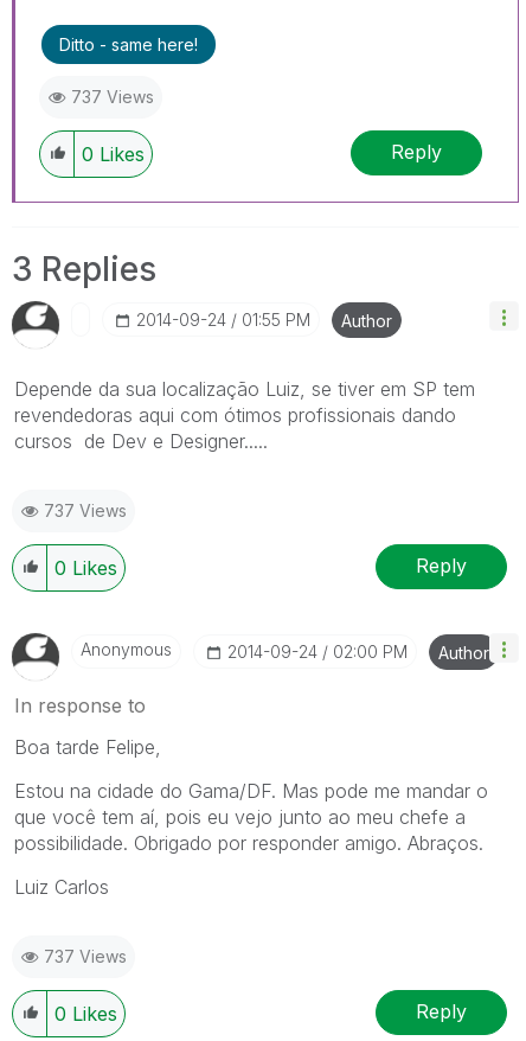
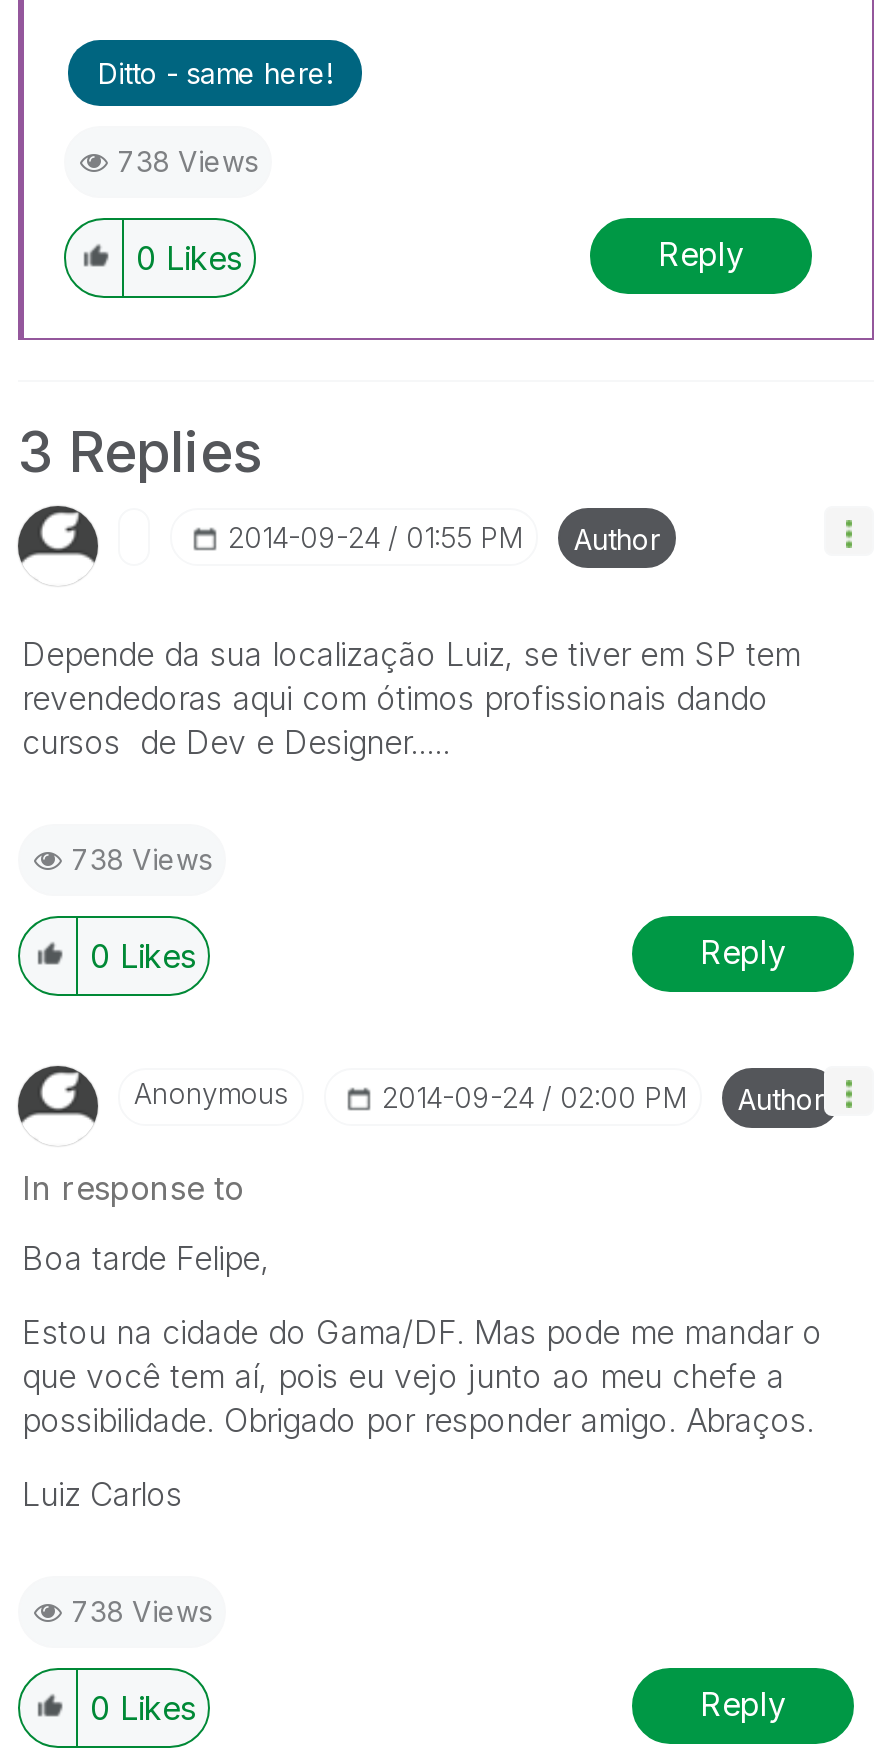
- 737 Views
+ 738 Views

- 737 Views
+ 738 Views

- 737 Views
+ 738 Views
